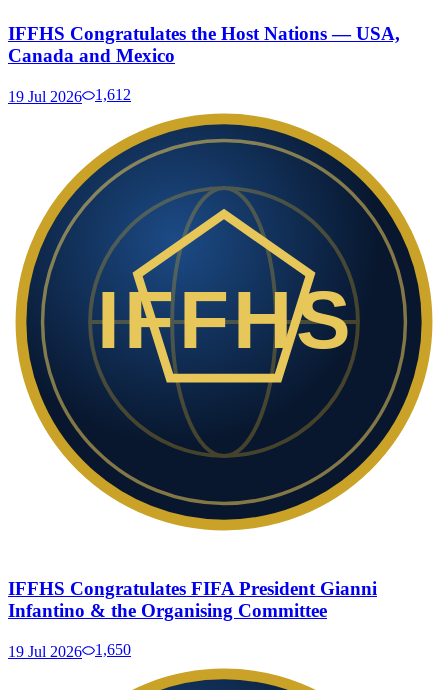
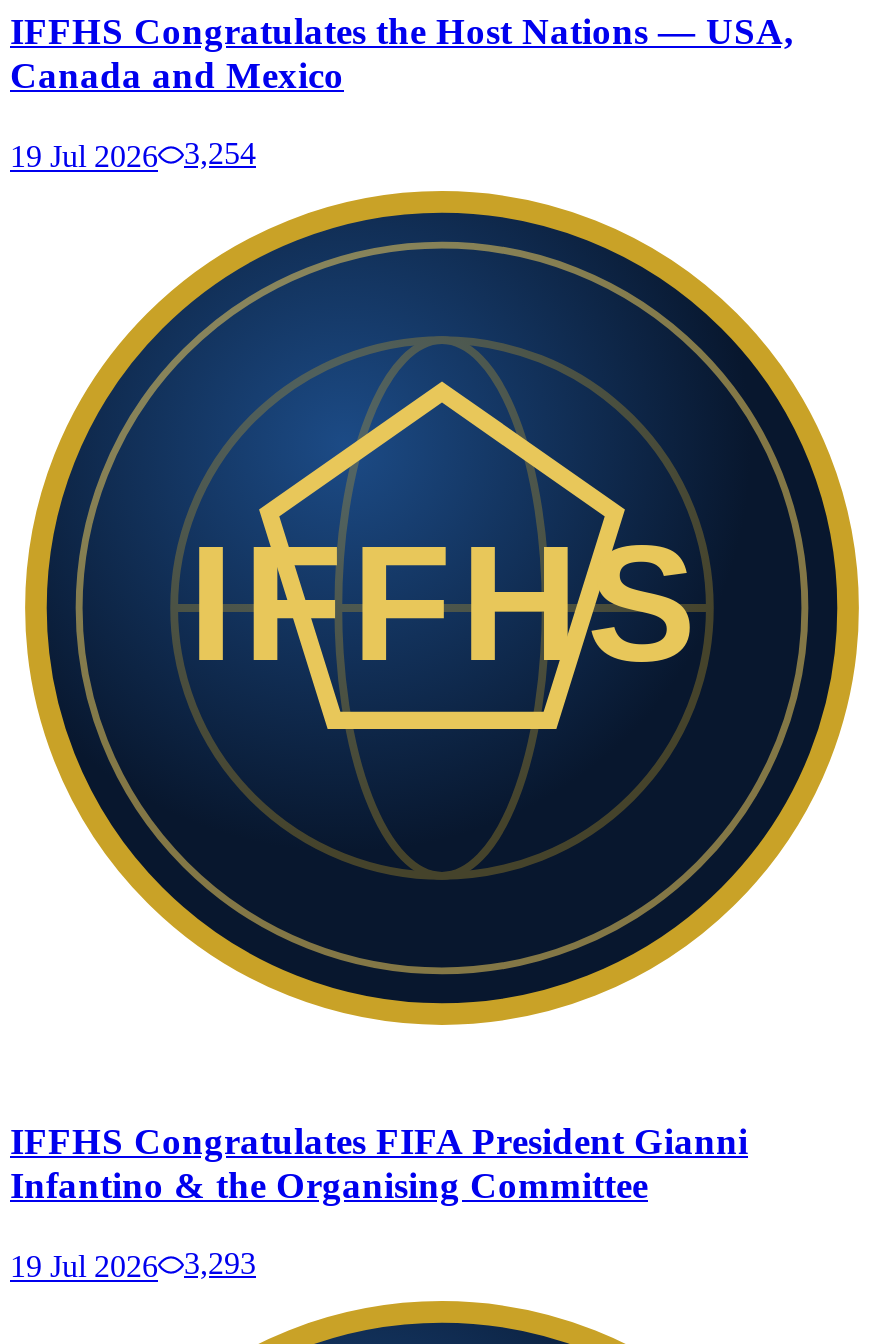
- 19 Jul 2026 1,612
+ 19 Jul 2026 3,254

- 19 Jul 2026 1,650
+ 19 Jul 2026 3,293
